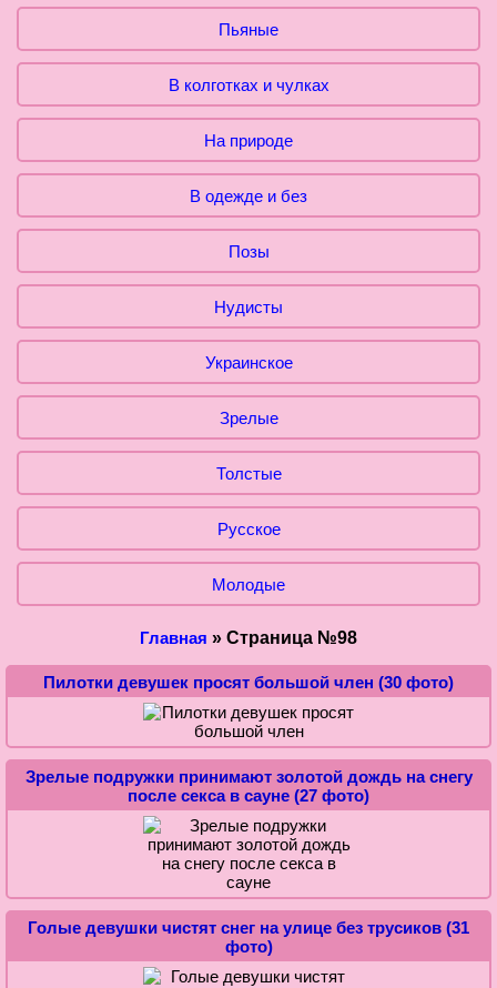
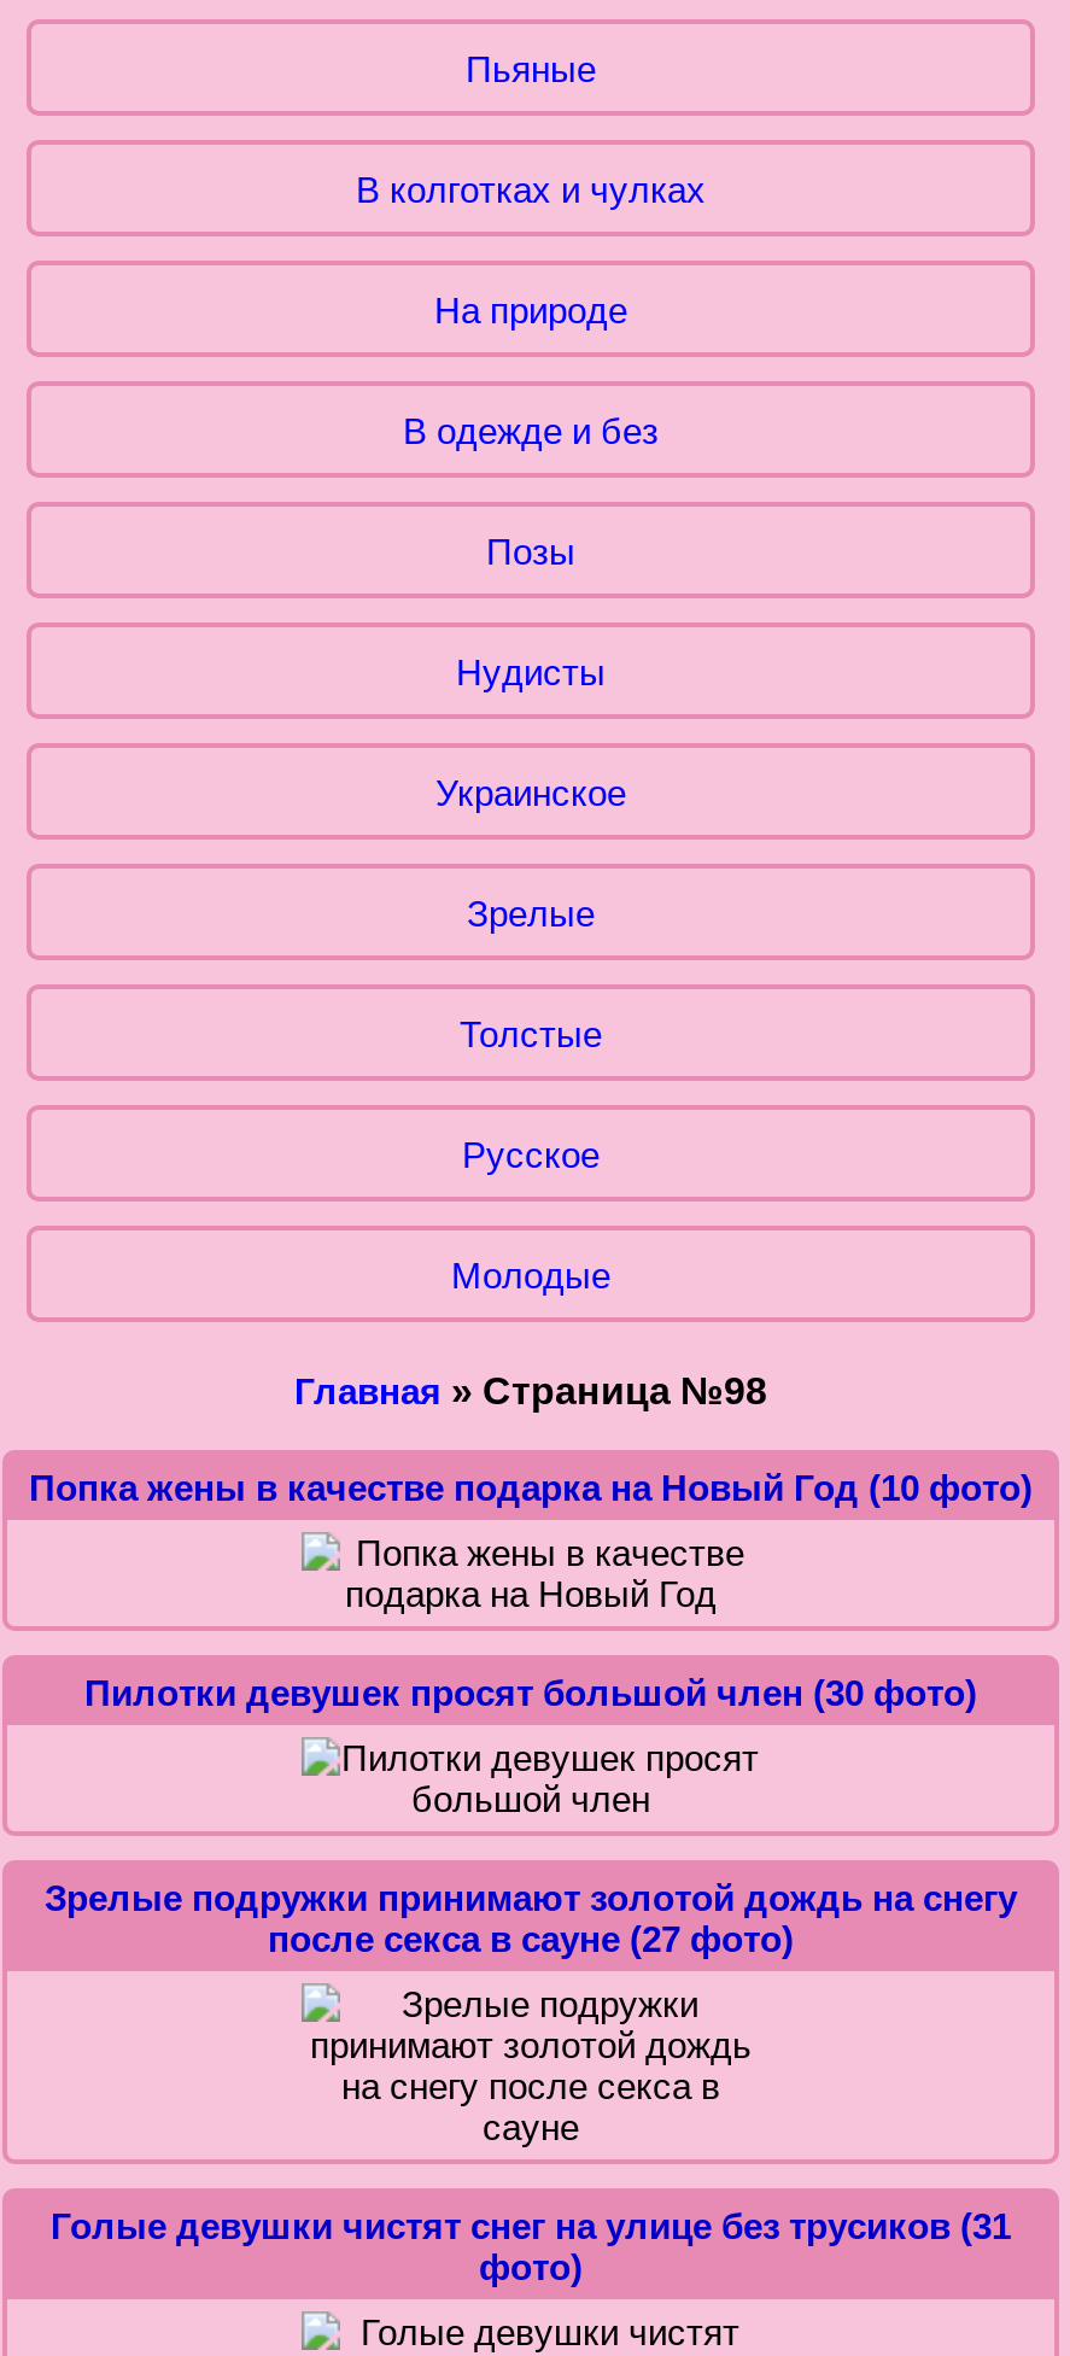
+ Попка жены в качестве подарка на Новый Год (10 фото)

+ [image]
